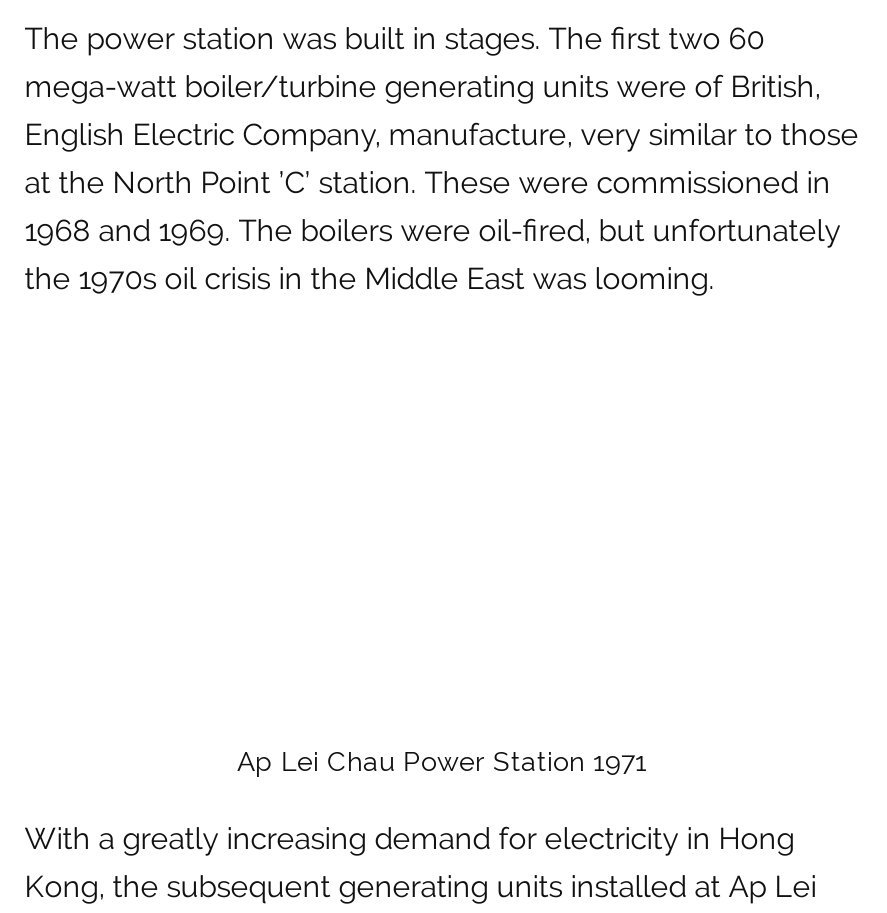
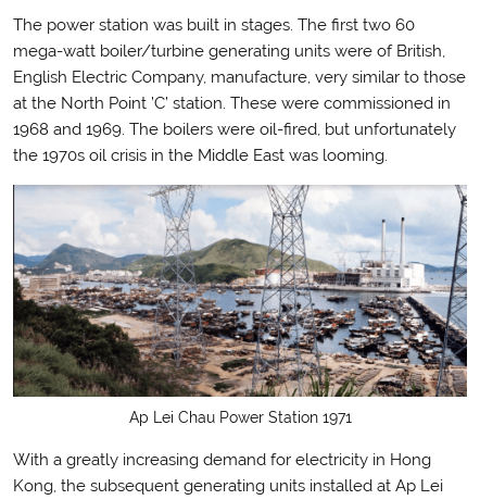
+ [image]
